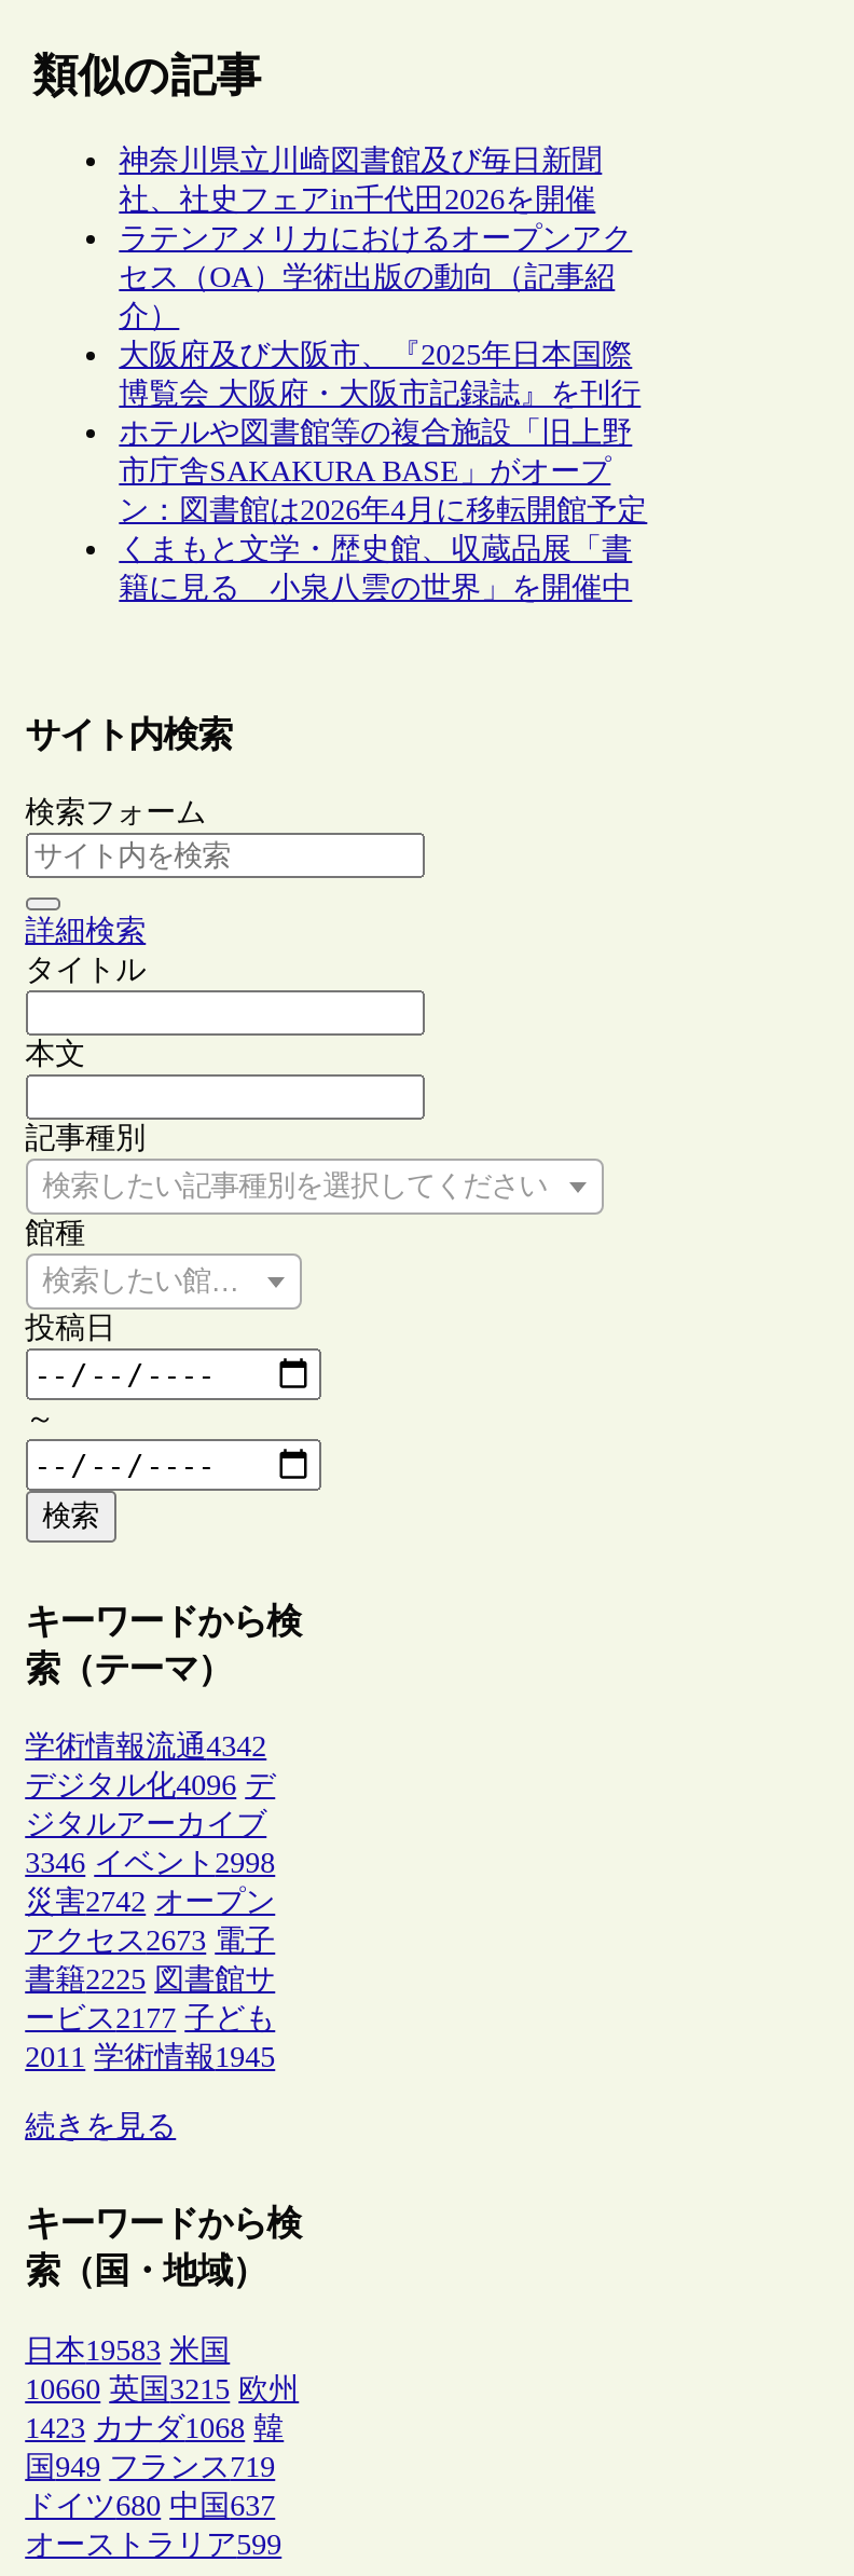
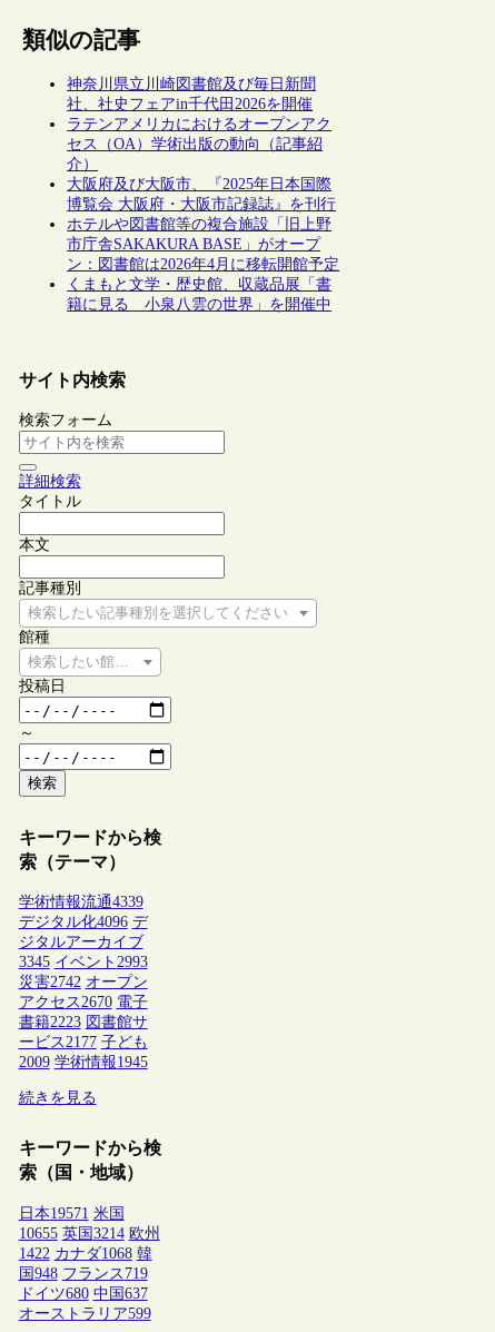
- 学術情報流通4342
+ 学術情報流通4339

- 3346 イベント2998
+ 3345 イベント2993

- アクセス2673 電子
+ アクセス2670 電子

- 書籍2225 図書館サ
+ 書籍2223 図書館サ

- 2011 学術情報1945
+ 2009 学術情報1945

- 日本19583 米国
+ 日本19571 米国

- 10660 英国3215 欧州
+ 10655 英国3214 欧州

- 1423 カナダ1068 韓
+ 1422 カナダ1068 韓

- 国949 フランス719
+ 国948 フランス719
